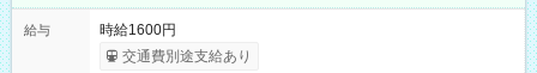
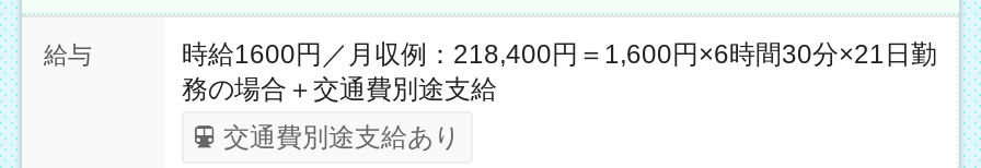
- 時給1600円
+ 時給1600円／月収例：218,400円＝1,600円×6時間30分×21日勤
+ 務の場合＋交通費別途支給
